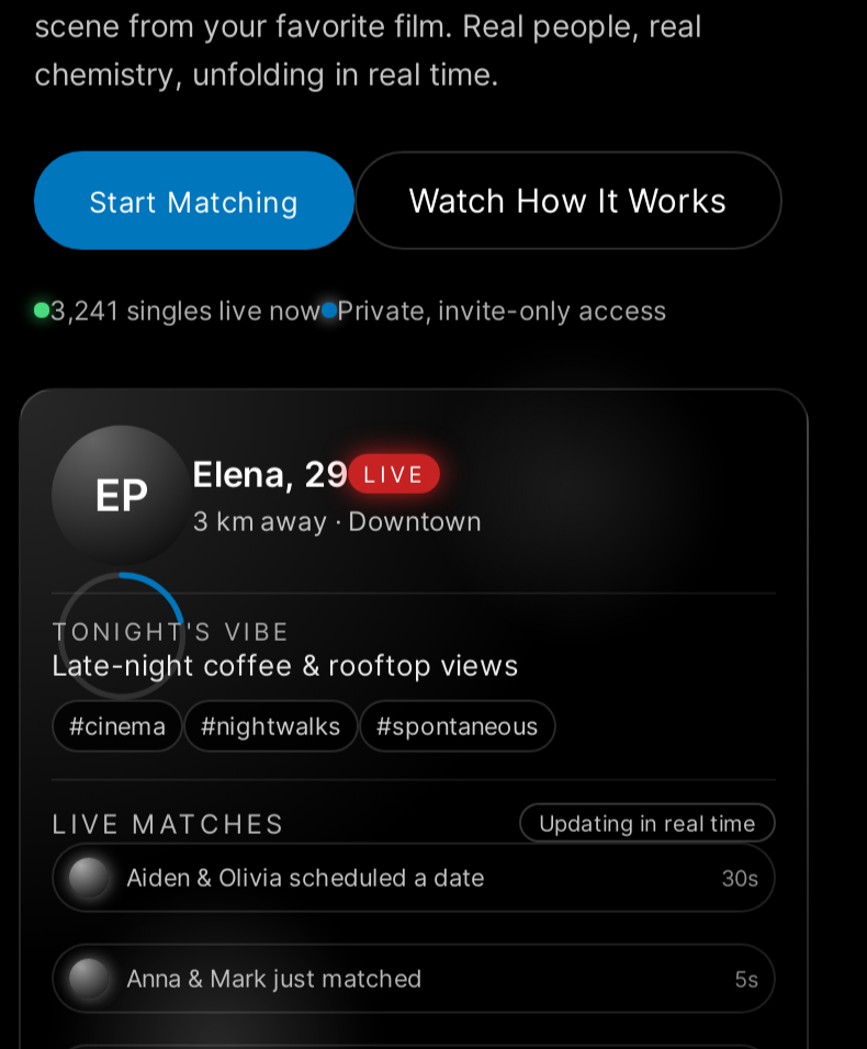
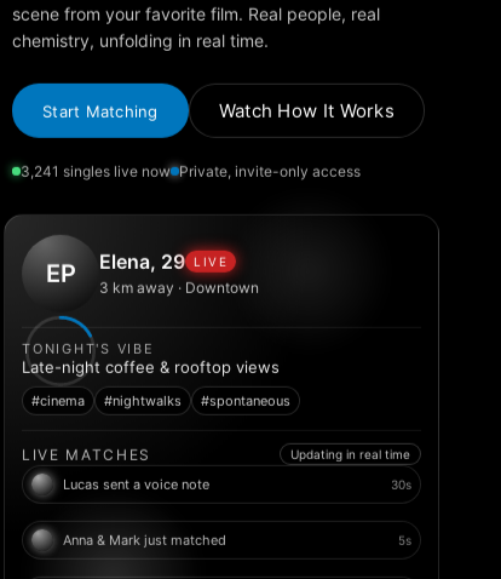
- Aiden & Olivia scheduled a date
+ Lucas sent a voice note
